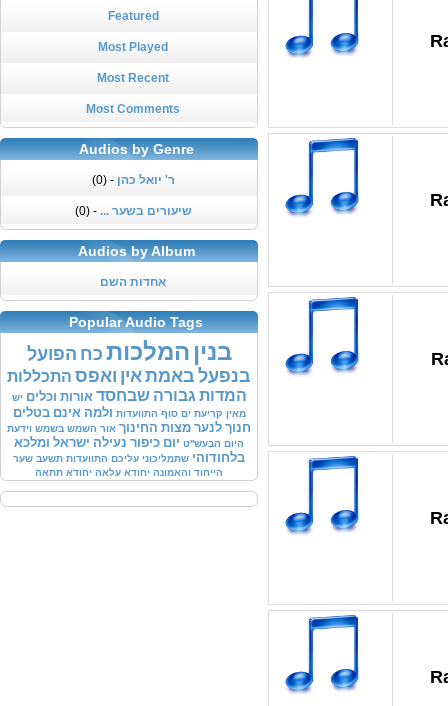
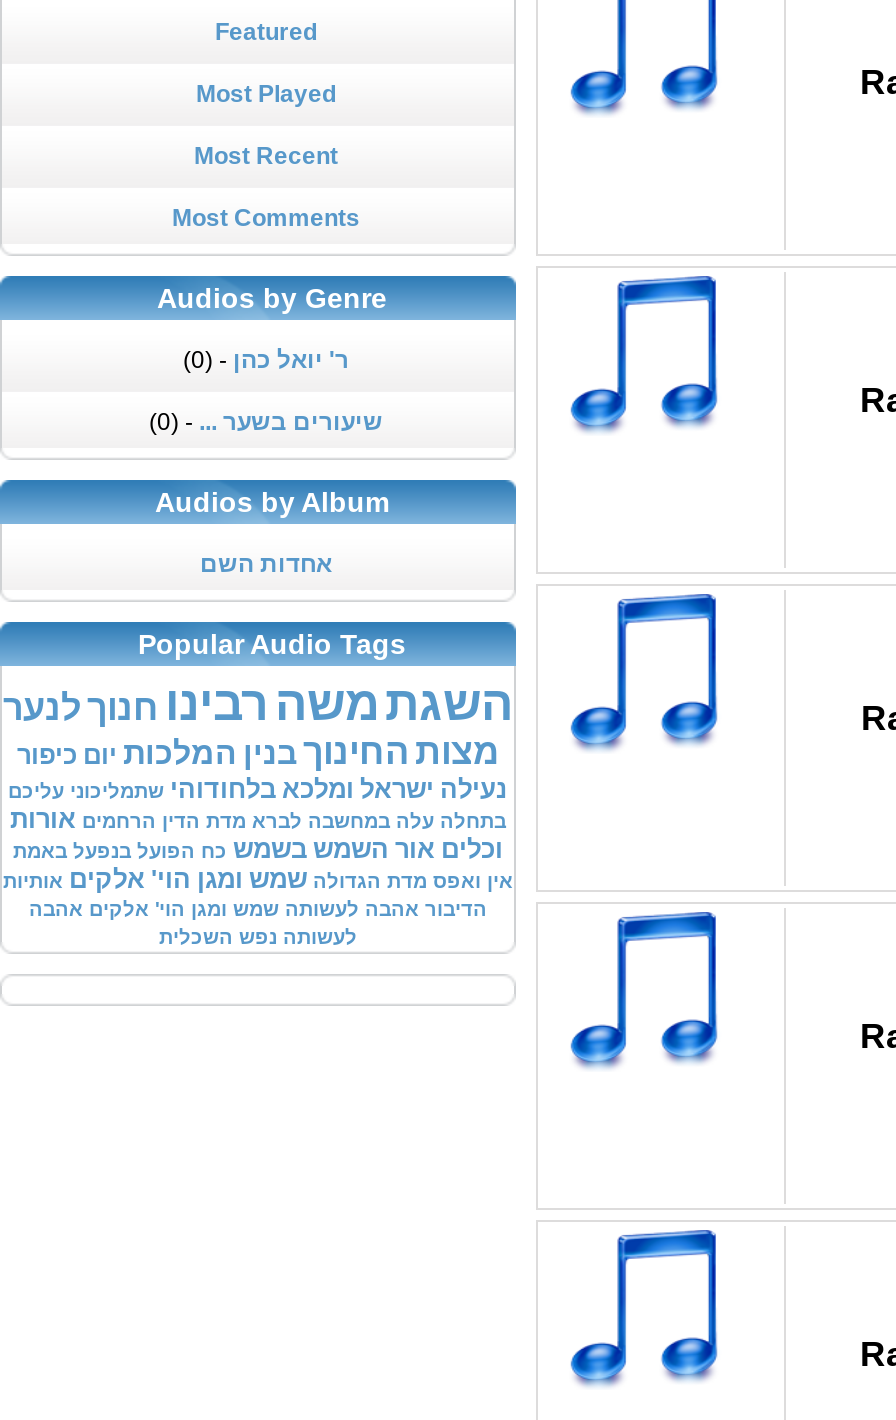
- בנין המלכות כח הפועל
- בנפעל באמת אין ואפס התכללות
- המדות גבורה שבחסד אורות וכלים יש
- מאין קריעת ים סוף התוועדות ולמה אינם בטלים
- חנוך לנער מצות החינוך אור השמש בשמש וידעת
- היום הבעש''ט יום כיפור נעילה ישראל ומלכא
- בלחודוהי שתמליכוני עליכם התוועדות תשעב שער
- הייחוד והאמונה יחודא עלאה יחודא תתאה
+ השגת משה רבינו חנוך לנער
+ מצות החינוך בנין המלכות יום כיפור
+ נעילה ישראל ומלכא בלחודוהי שתמליכוני עליכם
+ בתחלה עלה במחשבה לברא מדת הדין הרחמים אורות
+ וכלים אור השמש בשמש כח הפועל בנפעל באמת
+ אין ואפס מדת הגדולה שמש ומגן הוי' אלקים אותיות
+ הדיבור אהבה לעשותה שמש ומגן הוי' אלקים אהבה
+ לעשותה נפש השכלית
